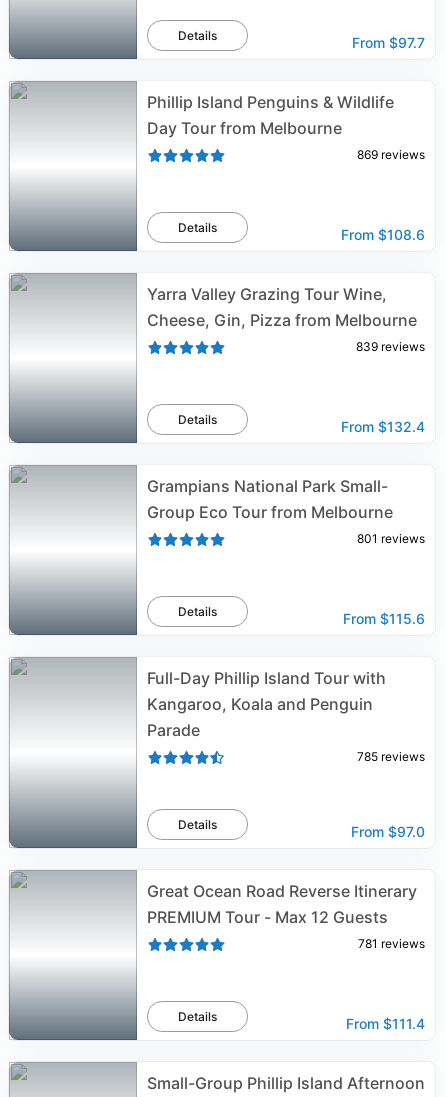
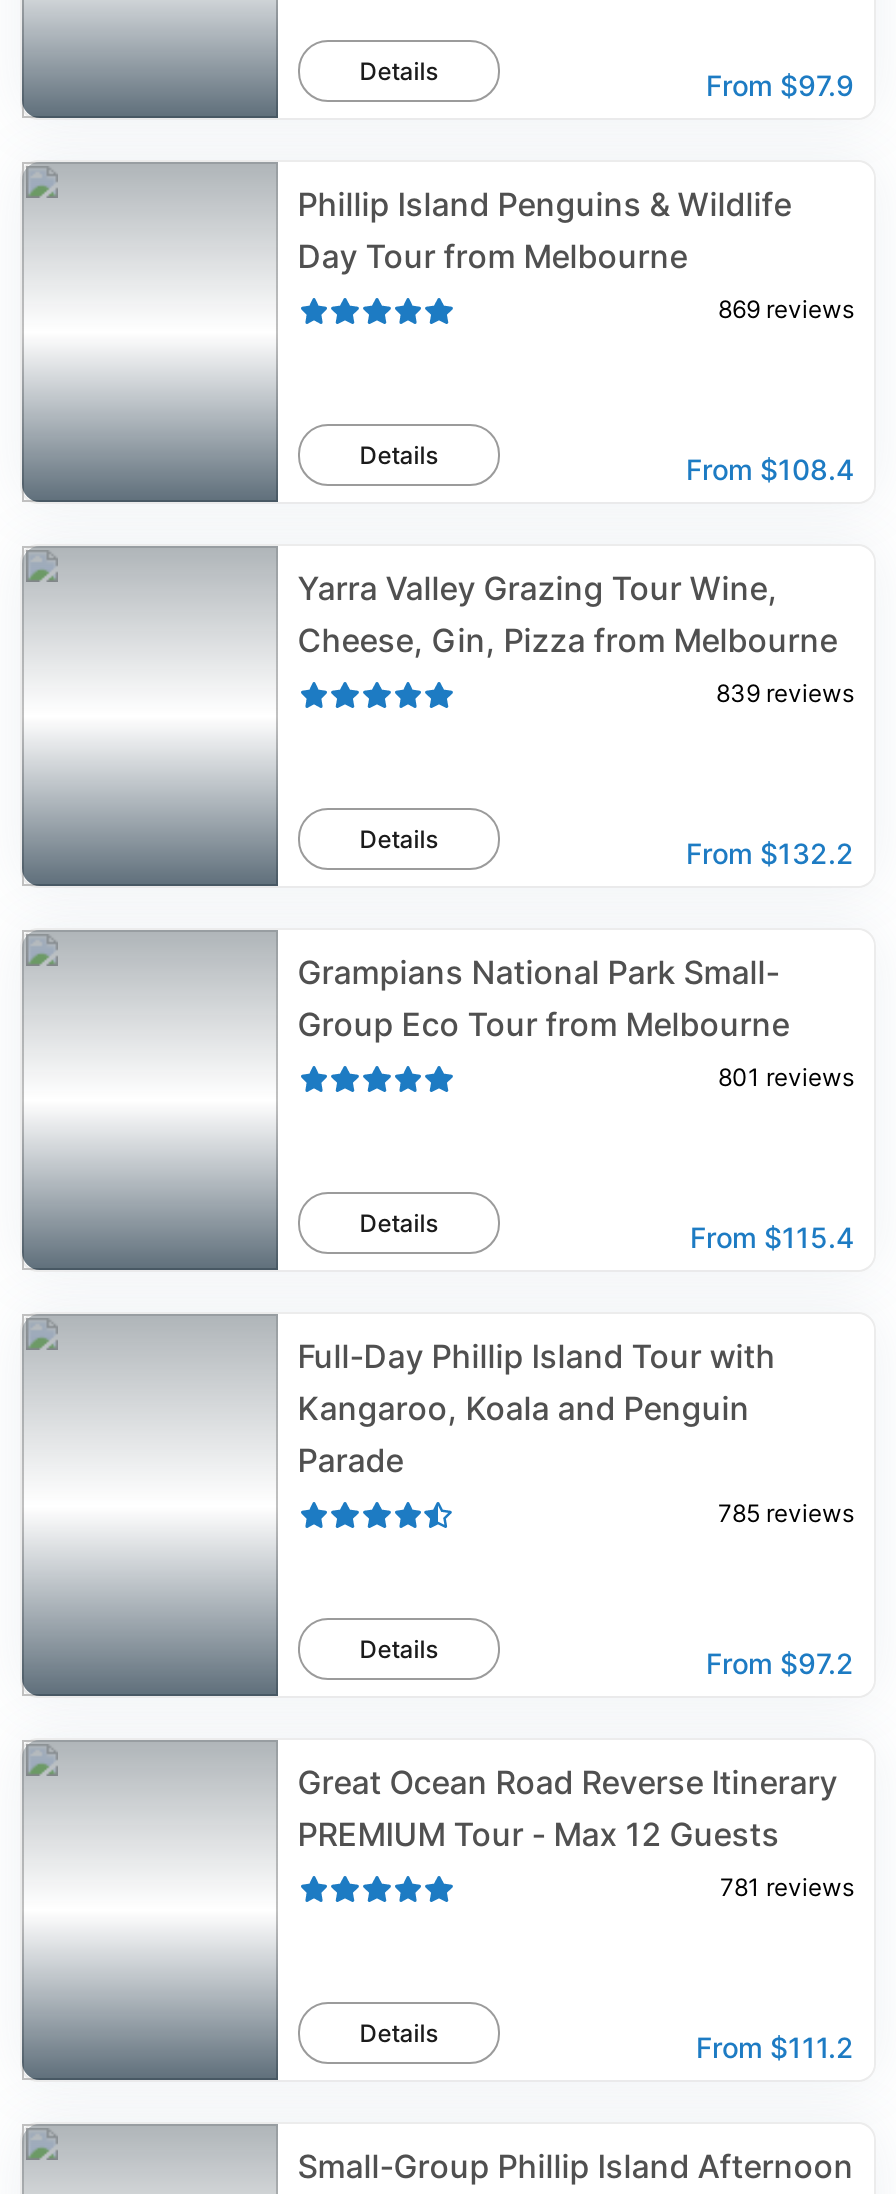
- From $97.7
+ From $97.9

- From $108.6
+ From $108.4

- From $132.4
+ From $132.2

- From $115.6
+ From $115.4

- From $97.0
+ From $97.2

- From $111.4
+ From $111.2
